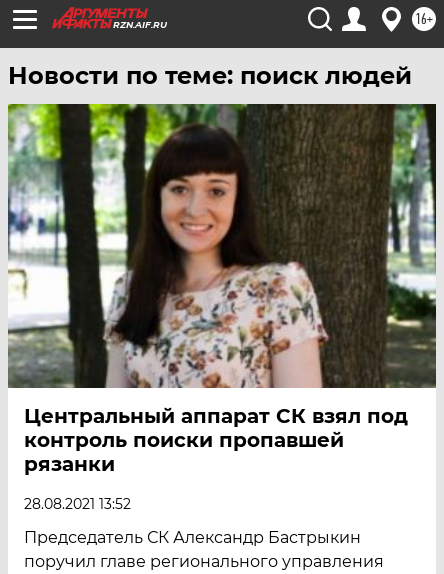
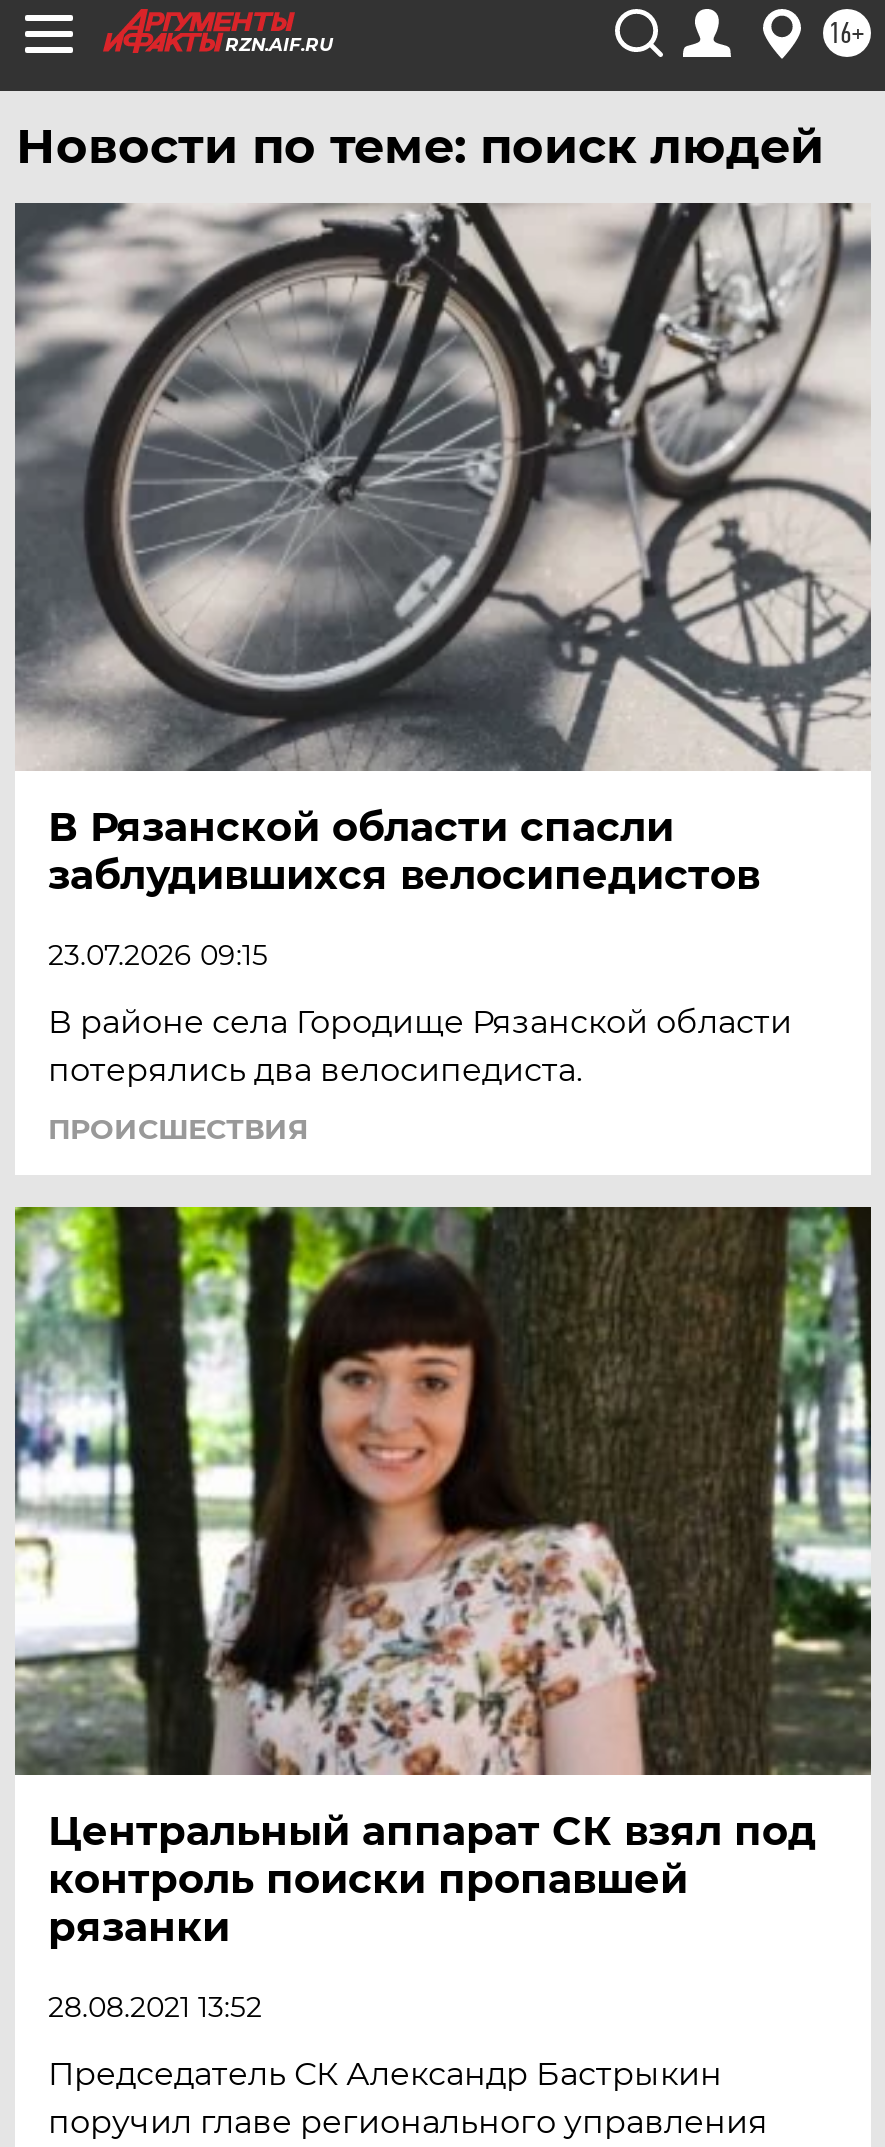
+ [image]
+ В Рязанской области спасли
+ заблудившихся велосипедистов
+ 23.07.2026 09:15
+ В районе села Городище Рязанской области
+ потерялись два велосипедиста.
+ ПРОИСШЕСТВИЯ
